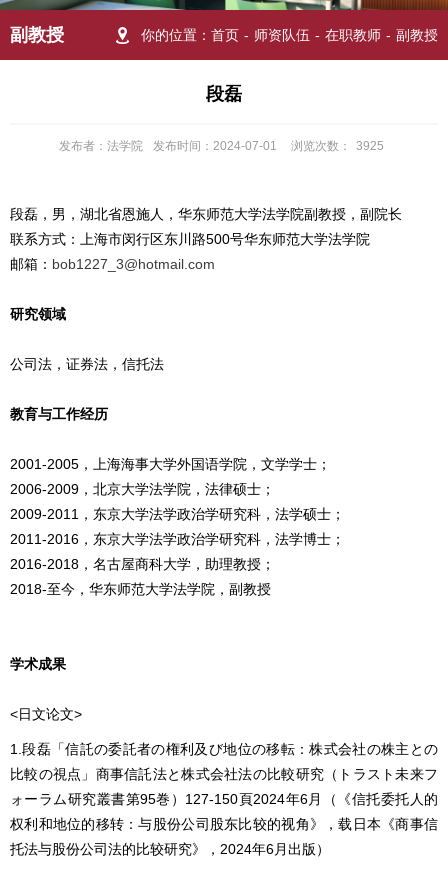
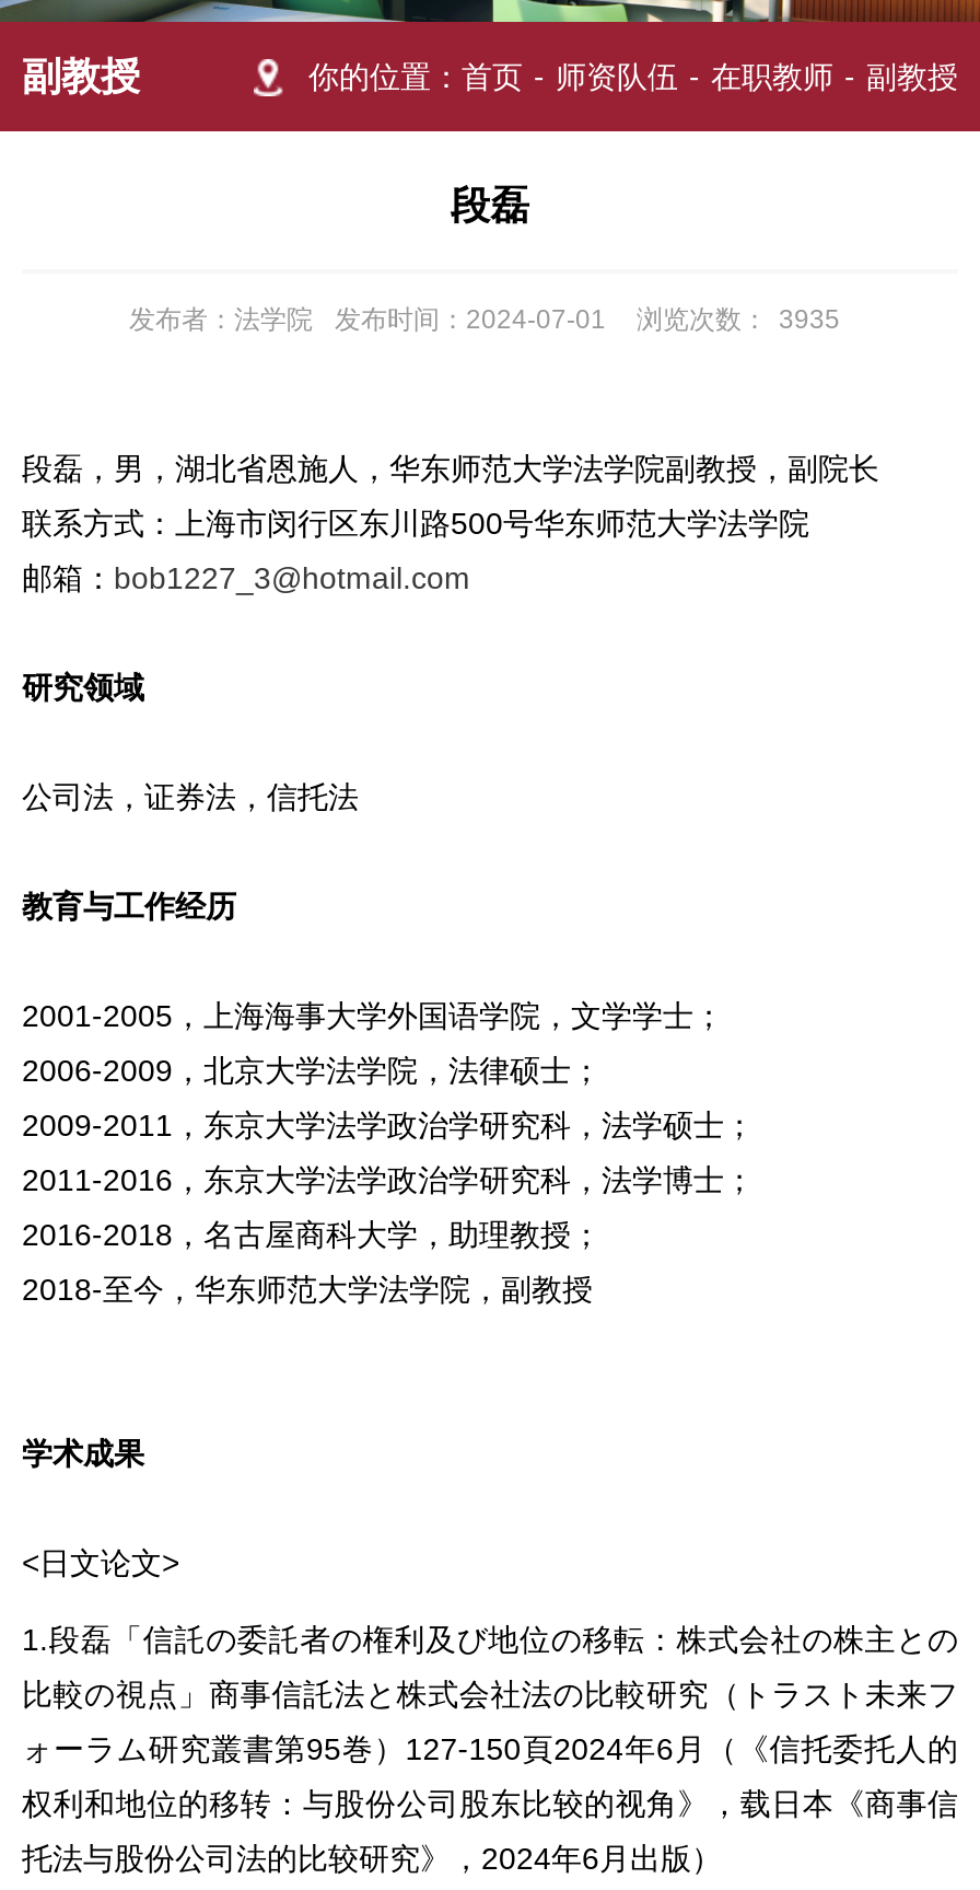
- 发布者：法学院 发布时间：2024-07-01 浏览次数： 3925
+ 发布者：法学院 发布时间：2024-07-01 浏览次数： 3935
